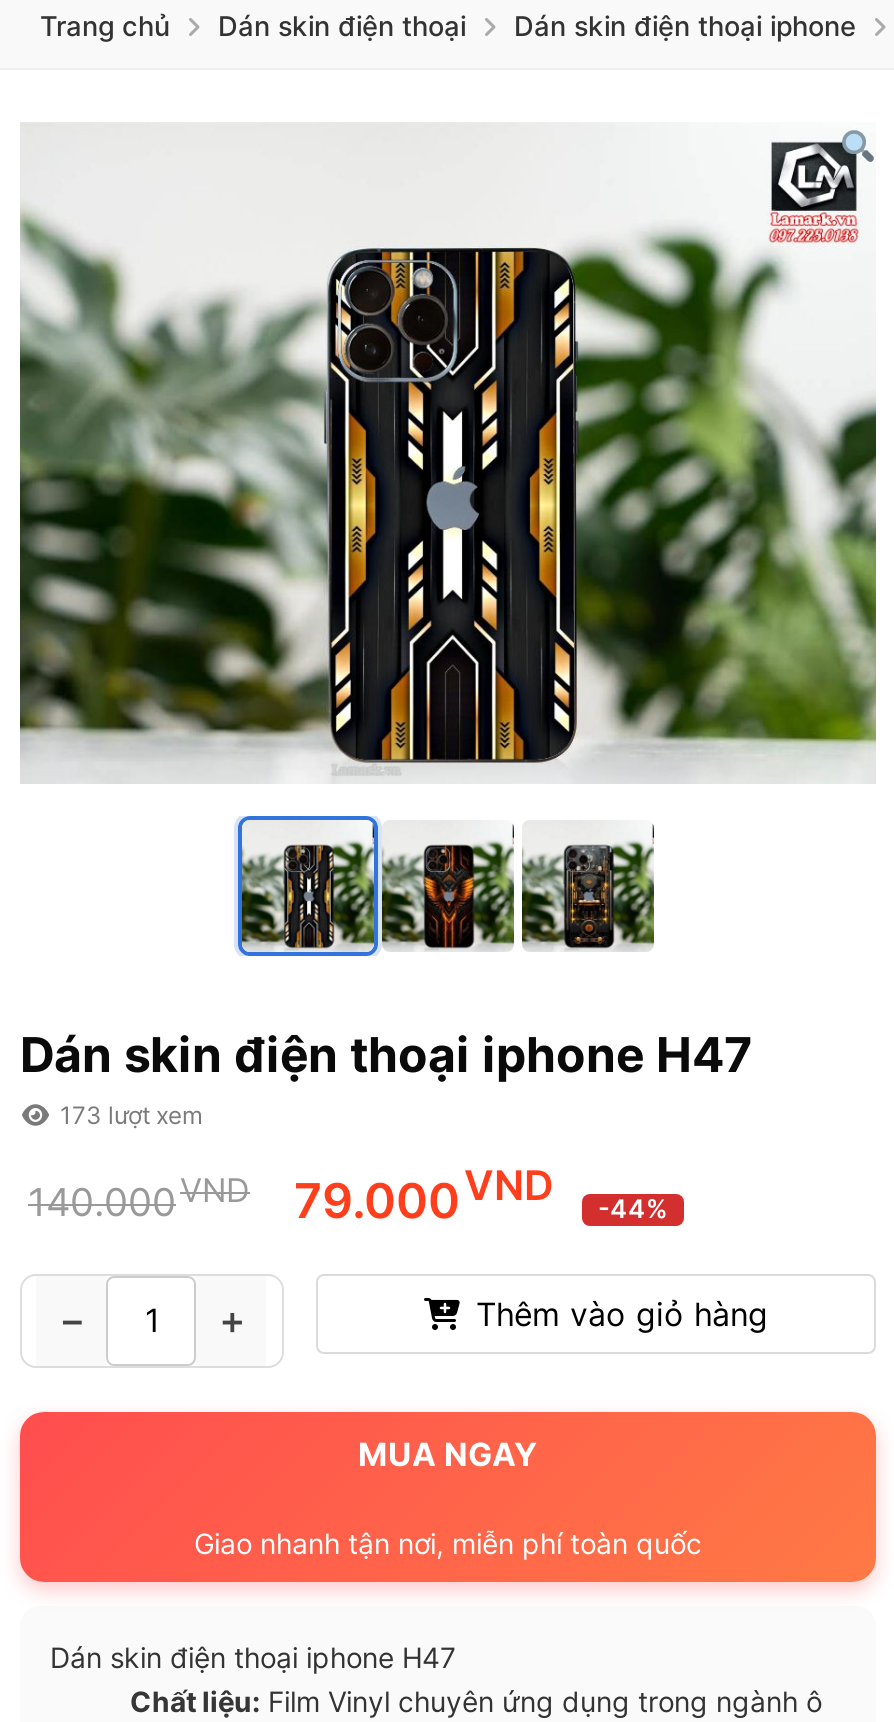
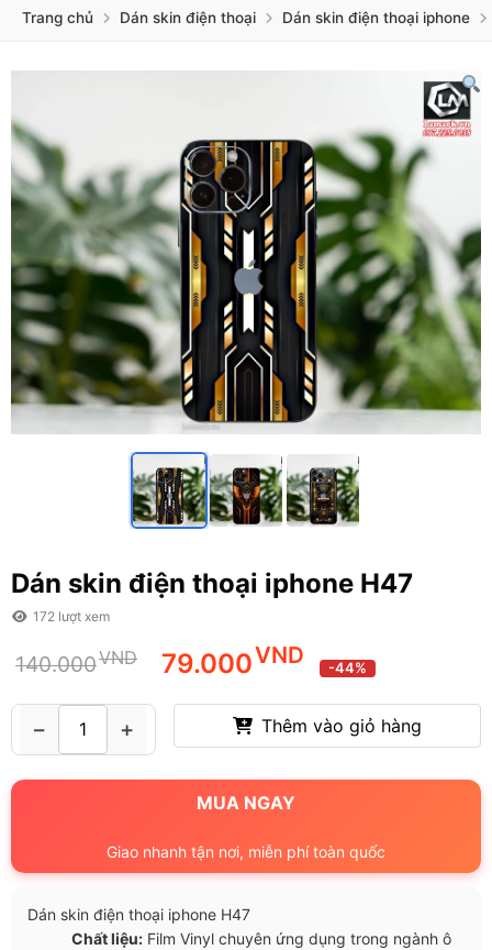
- 173 lượt xem
+ 172 lượt xem
